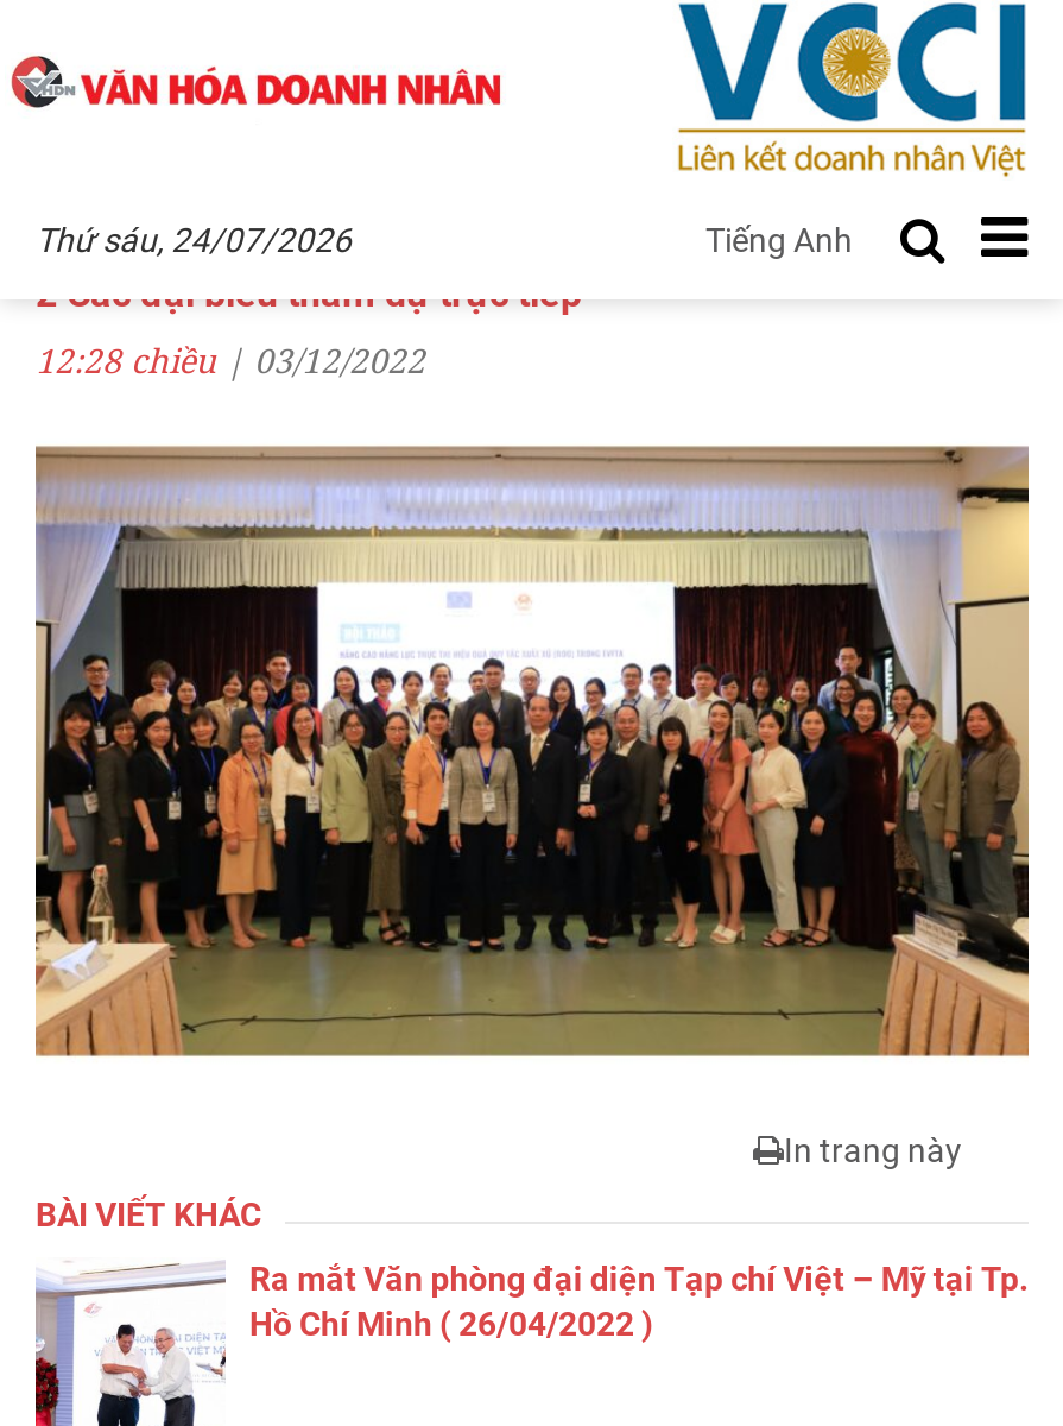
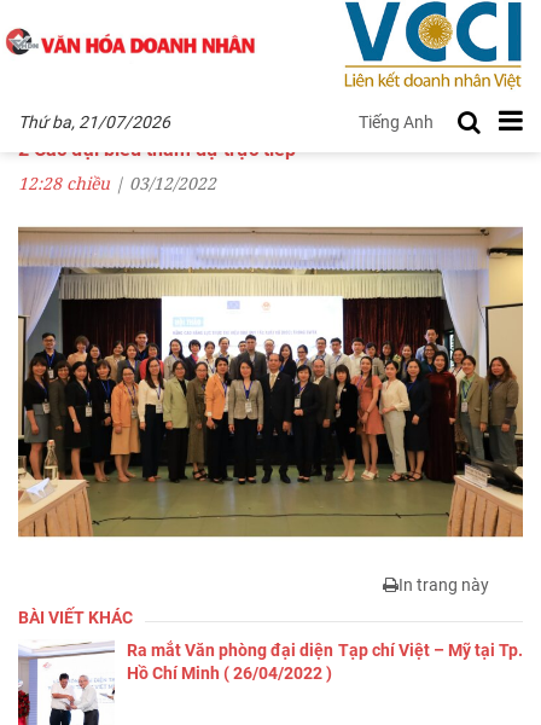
- Thứ sáu, 24/07/2026
+ Thứ ba, 21/07/2026
